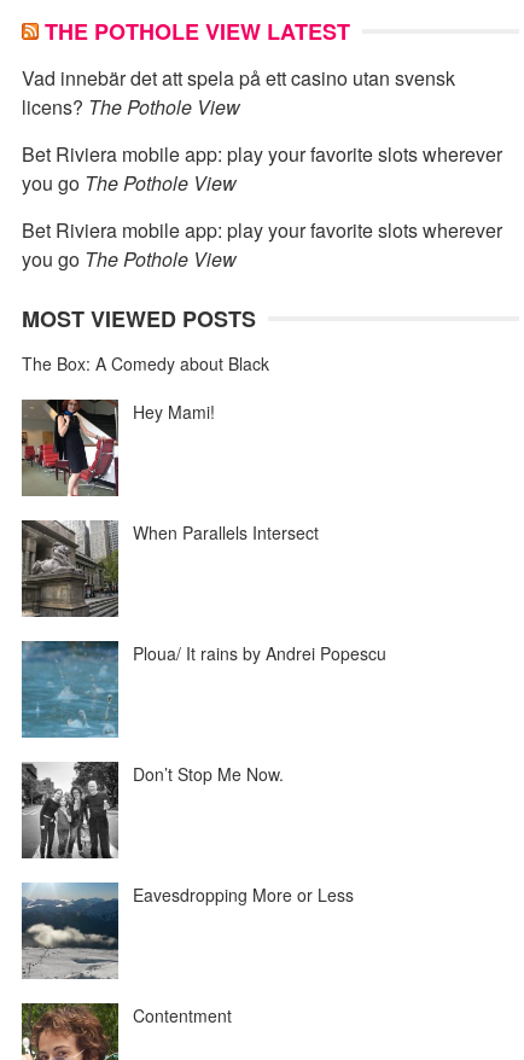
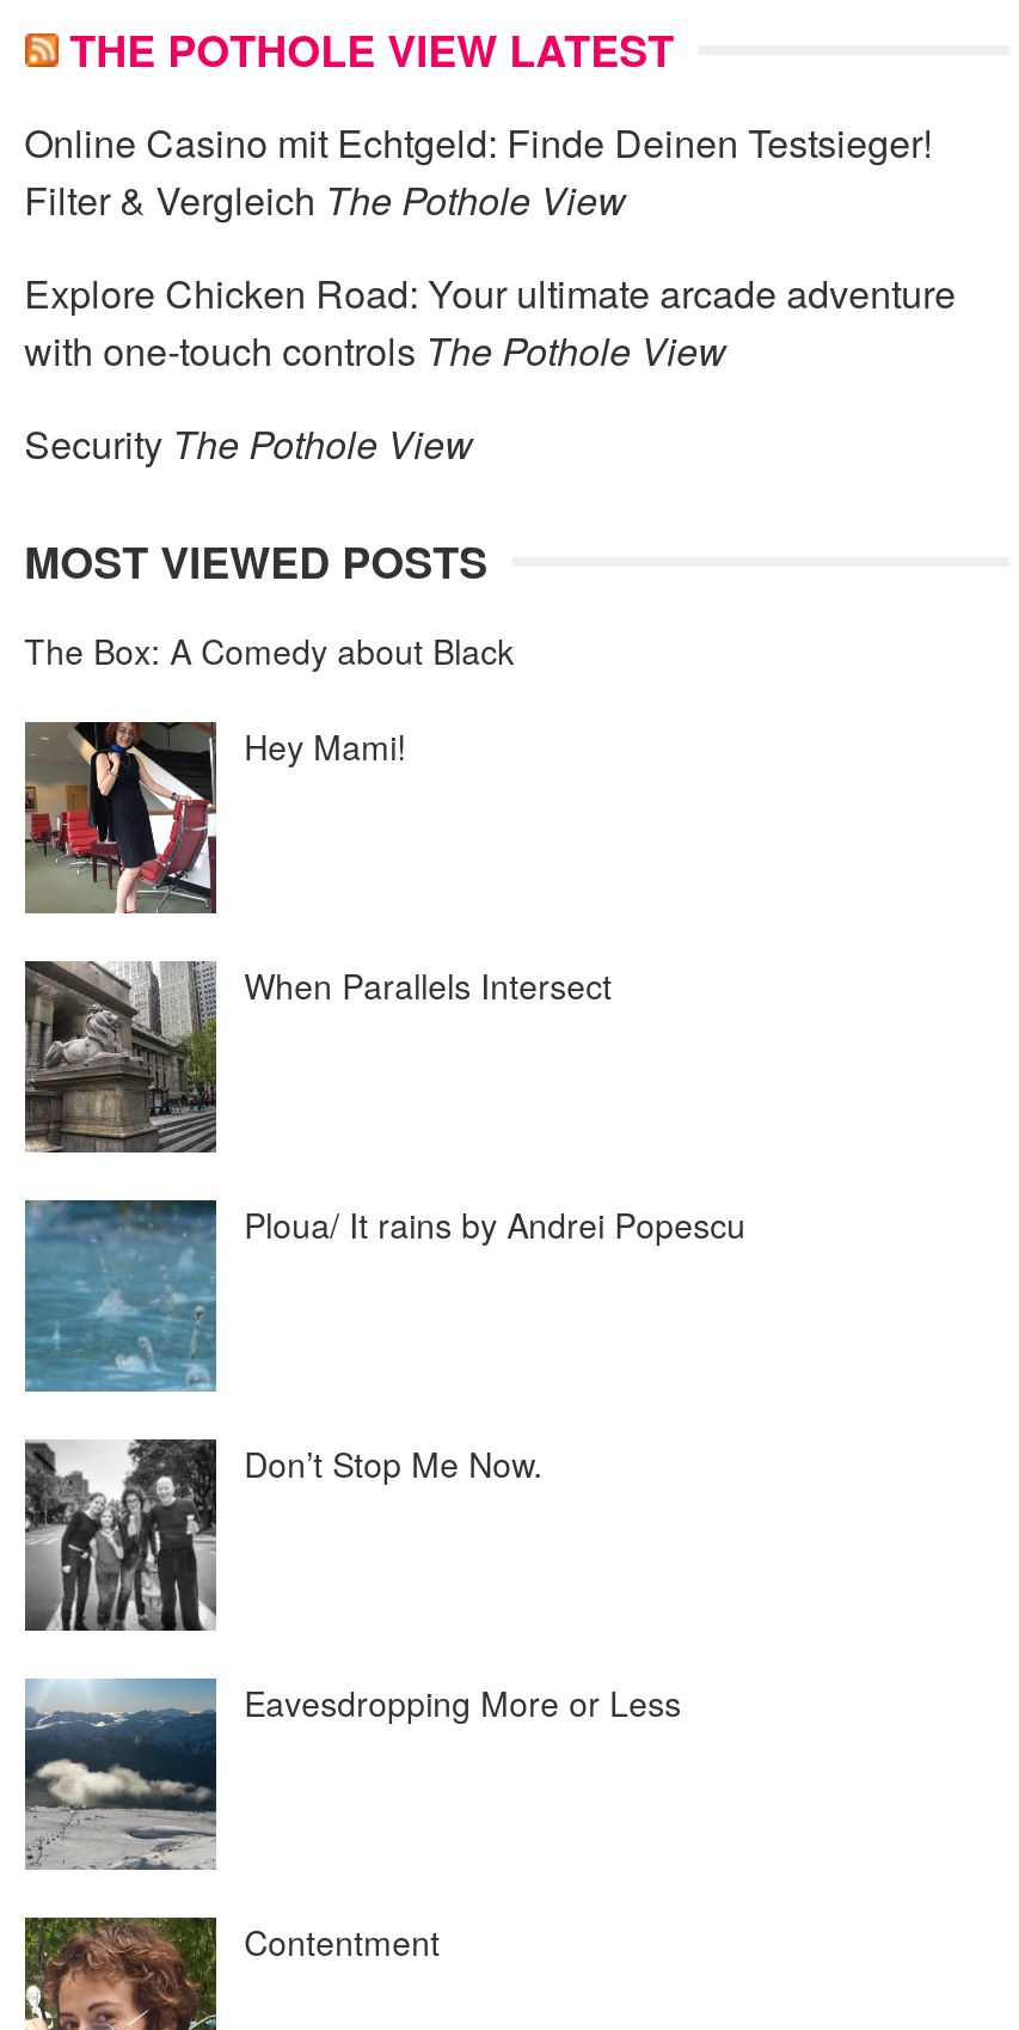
- Vad innebär det att spela på ett casino utan svensk
- licens? The Pothole View
+ Online Casino mit Echtgeld: Finde Deinen Testsieger!
+ Filter & Vergleich The Pothole View

- Bet Riviera mobile app: play your favorite slots wherever
- you go The Pothole View
+ Explore Chicken Road: Your ultimate arcade adventure
+ with one-touch controls The Pothole View

- Bet Riviera mobile app: play your favorite slots wherever
- you go The Pothole View
+ Security The Pothole View
